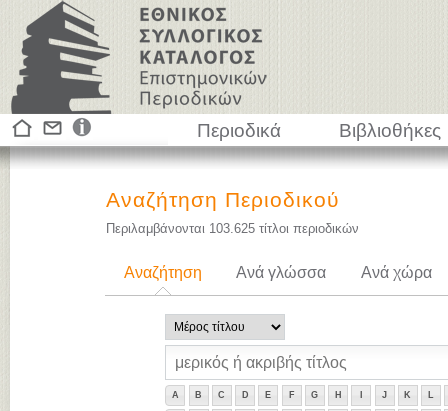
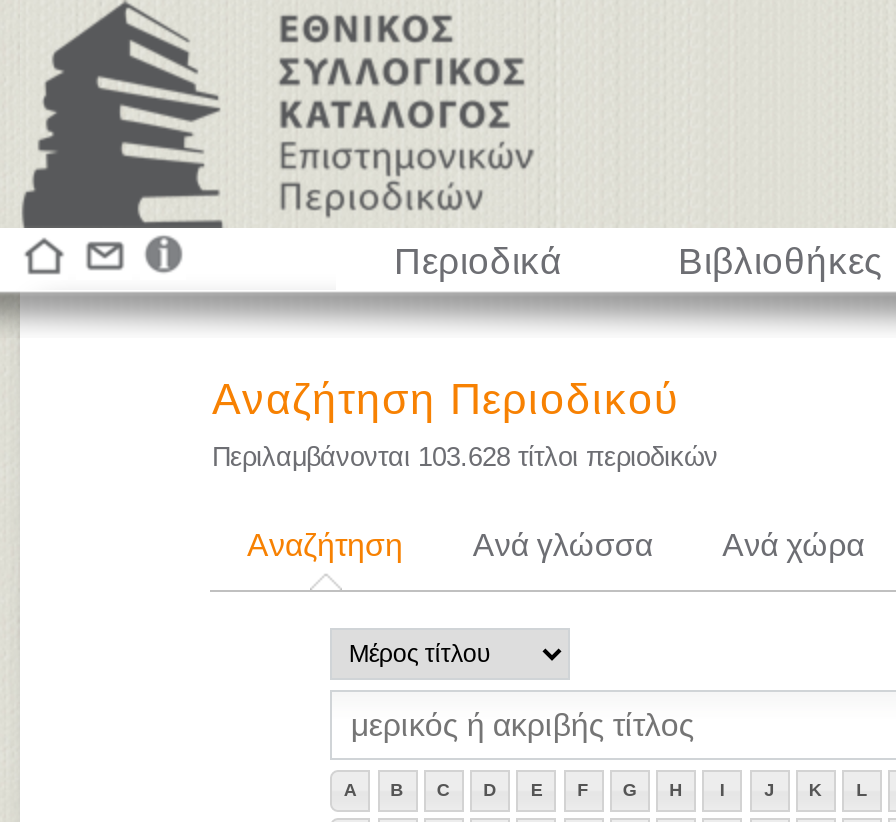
- Περιλαμβάνονται 103.625 τίτλοι περιοδικών
+ Περιλαμβάνονται 103.628 τίτλοι περιοδικών
